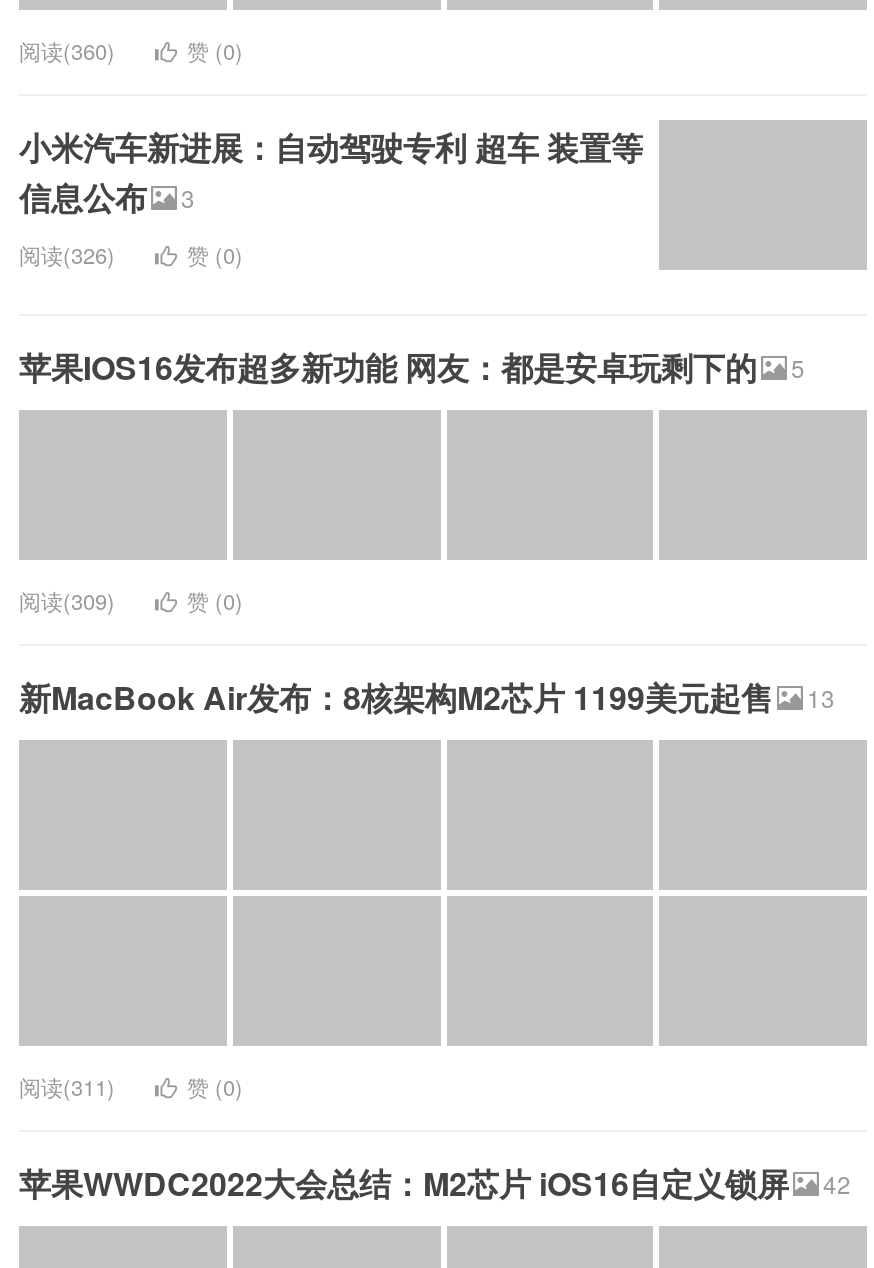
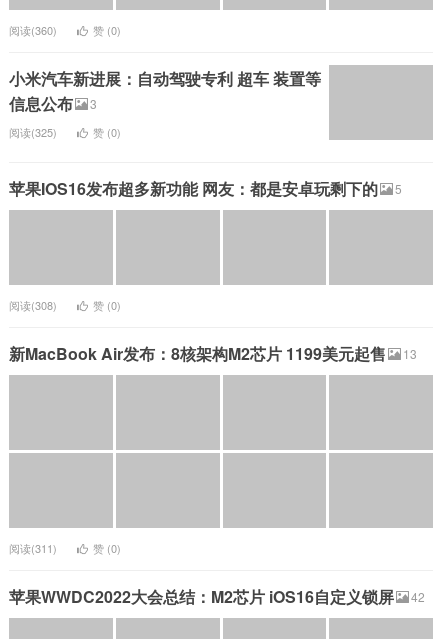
- 阅读(326)
+ 阅读(325)

- 阅读(309)
+ 阅读(308)
